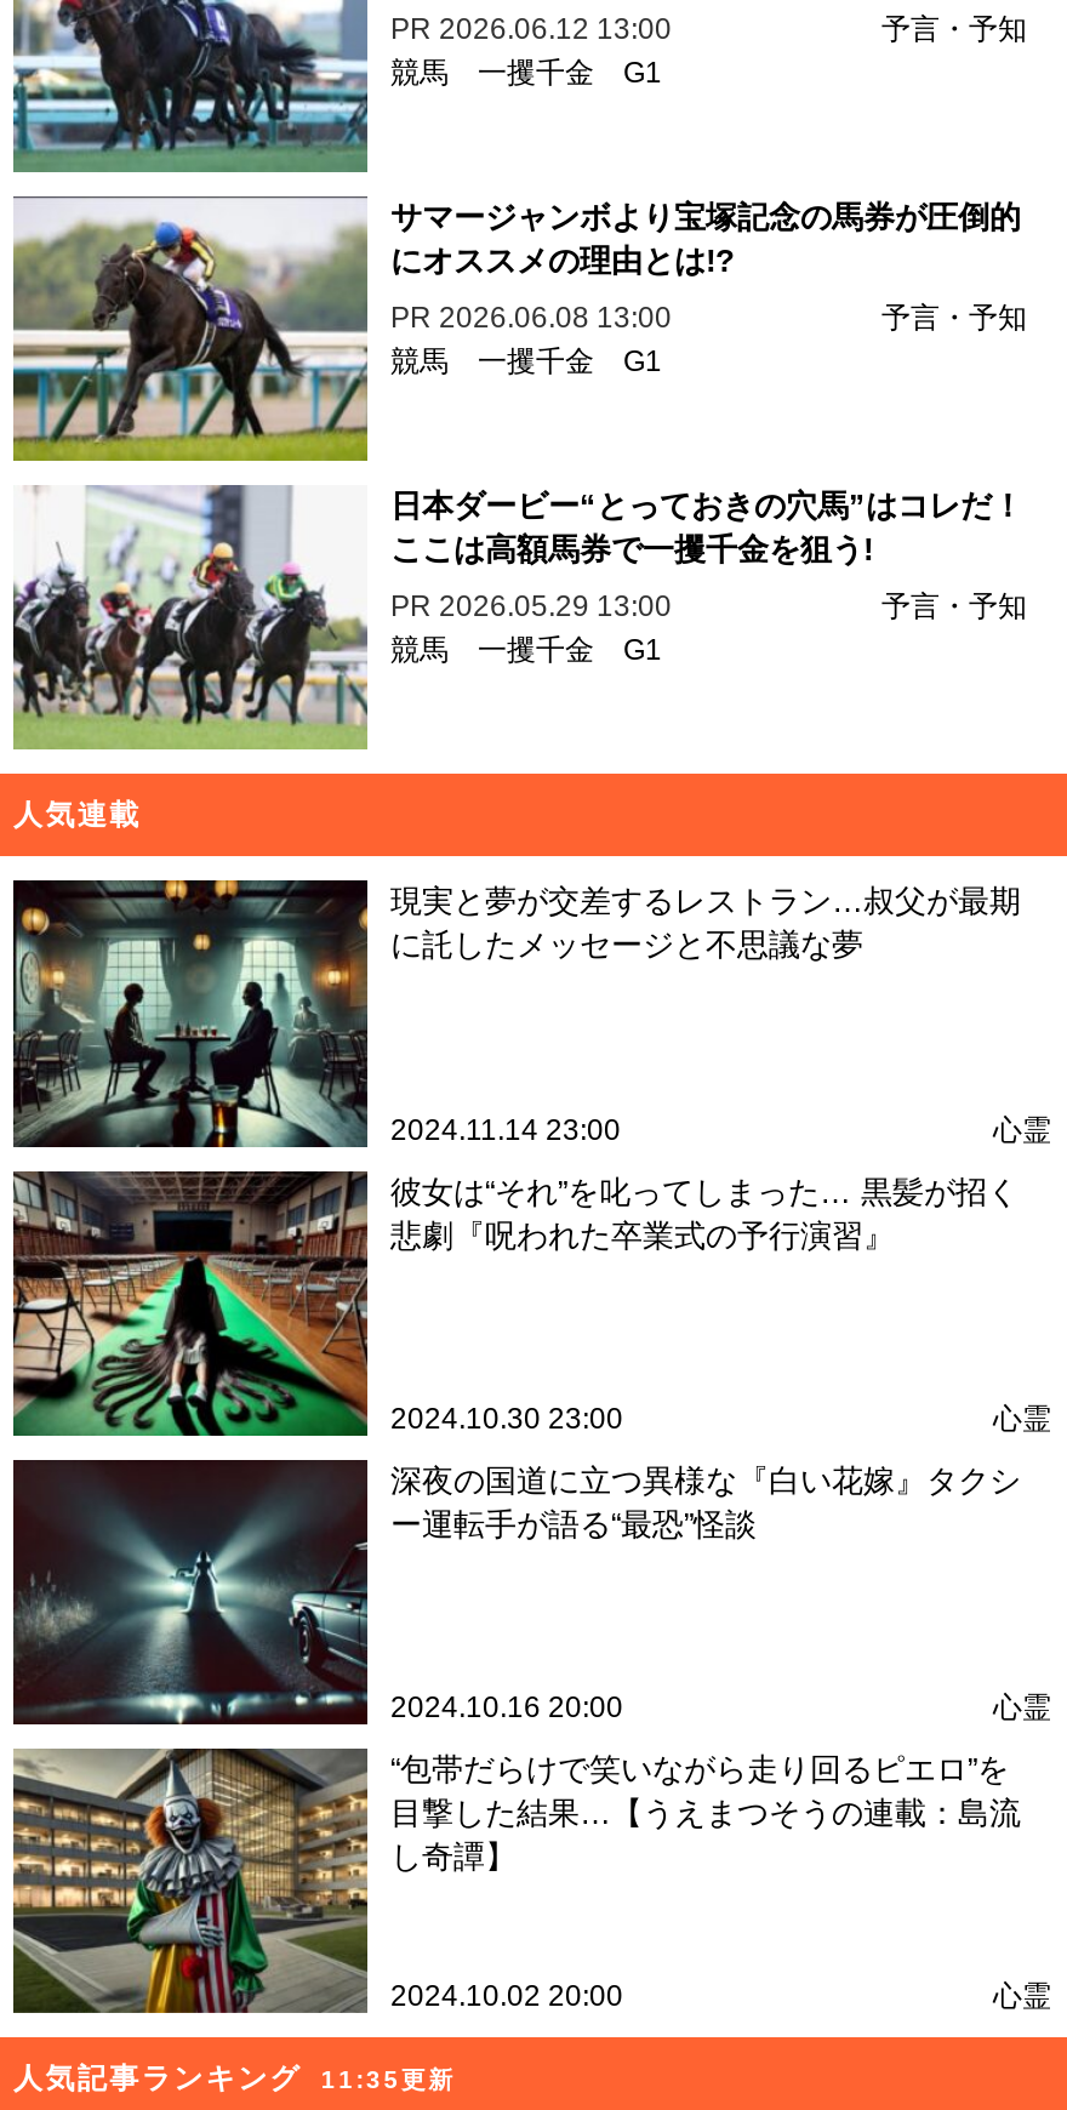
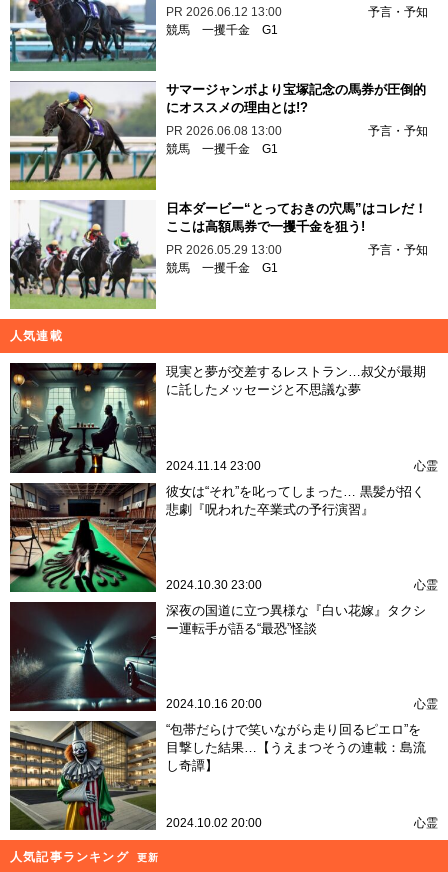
- 11:35更新
+ 更新
